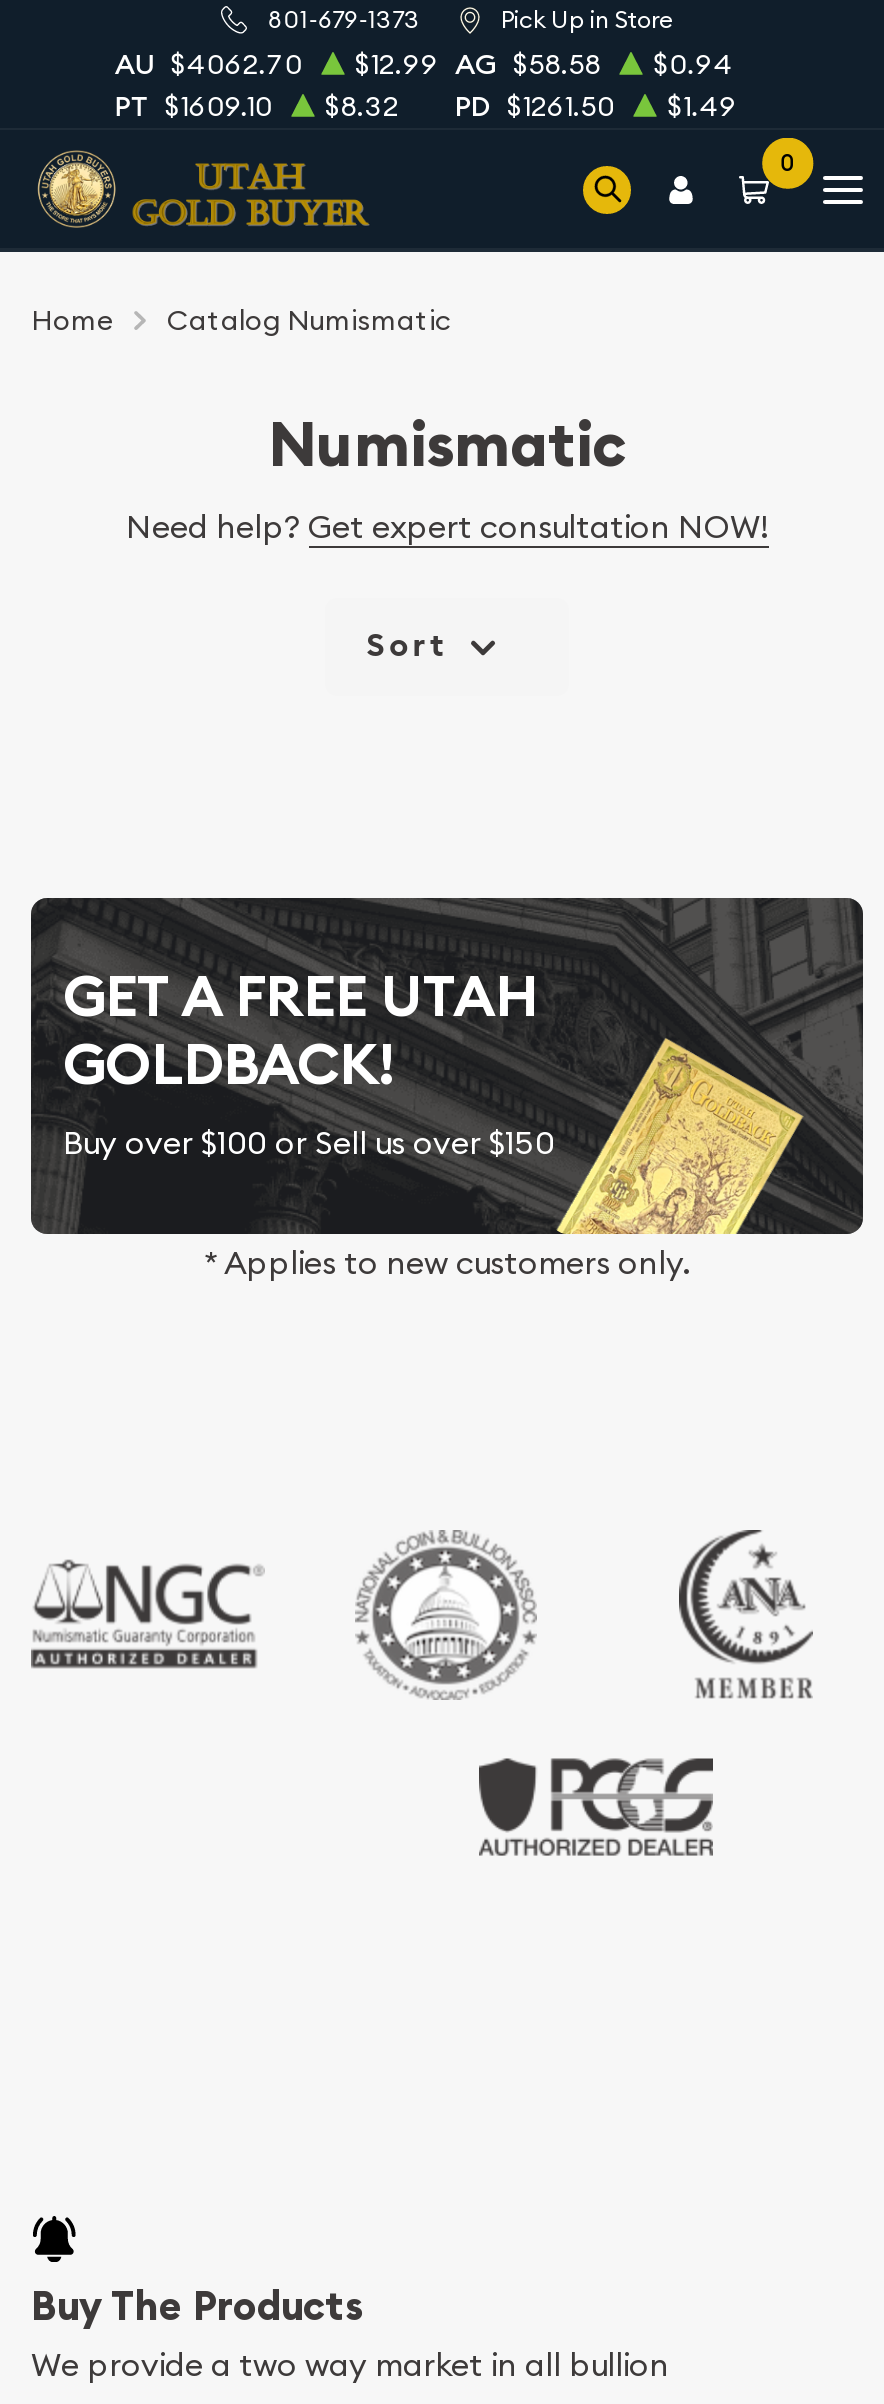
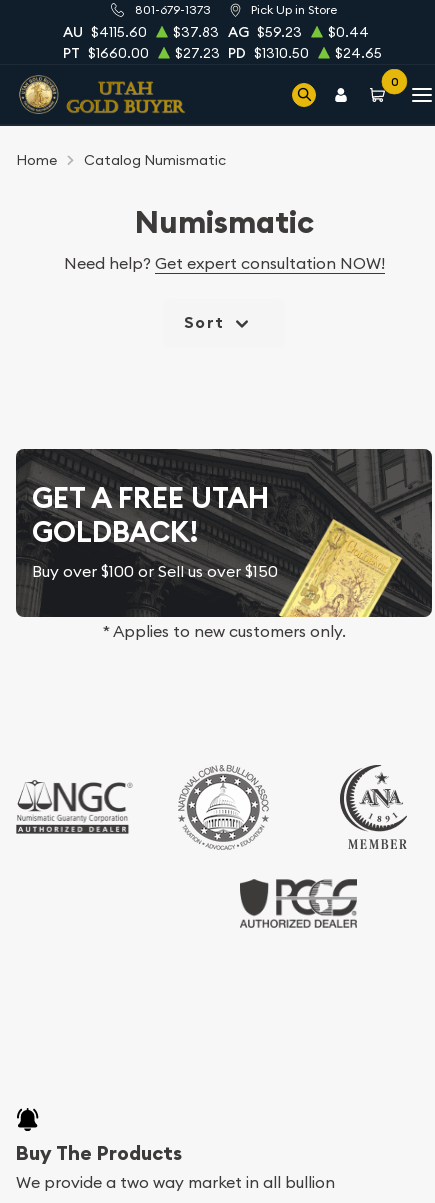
- AU $4062.70
- $12.99 AG $58.58
- $0.94
- PT $1609.10
- $8.32
- PD $1261.50
- $1.49
+ AU $4115.60
+ $37.83 AG $59.23
+ $0.44
+ PT $1660.00
+ $27.23 PD $1310.50
+ $24.65
